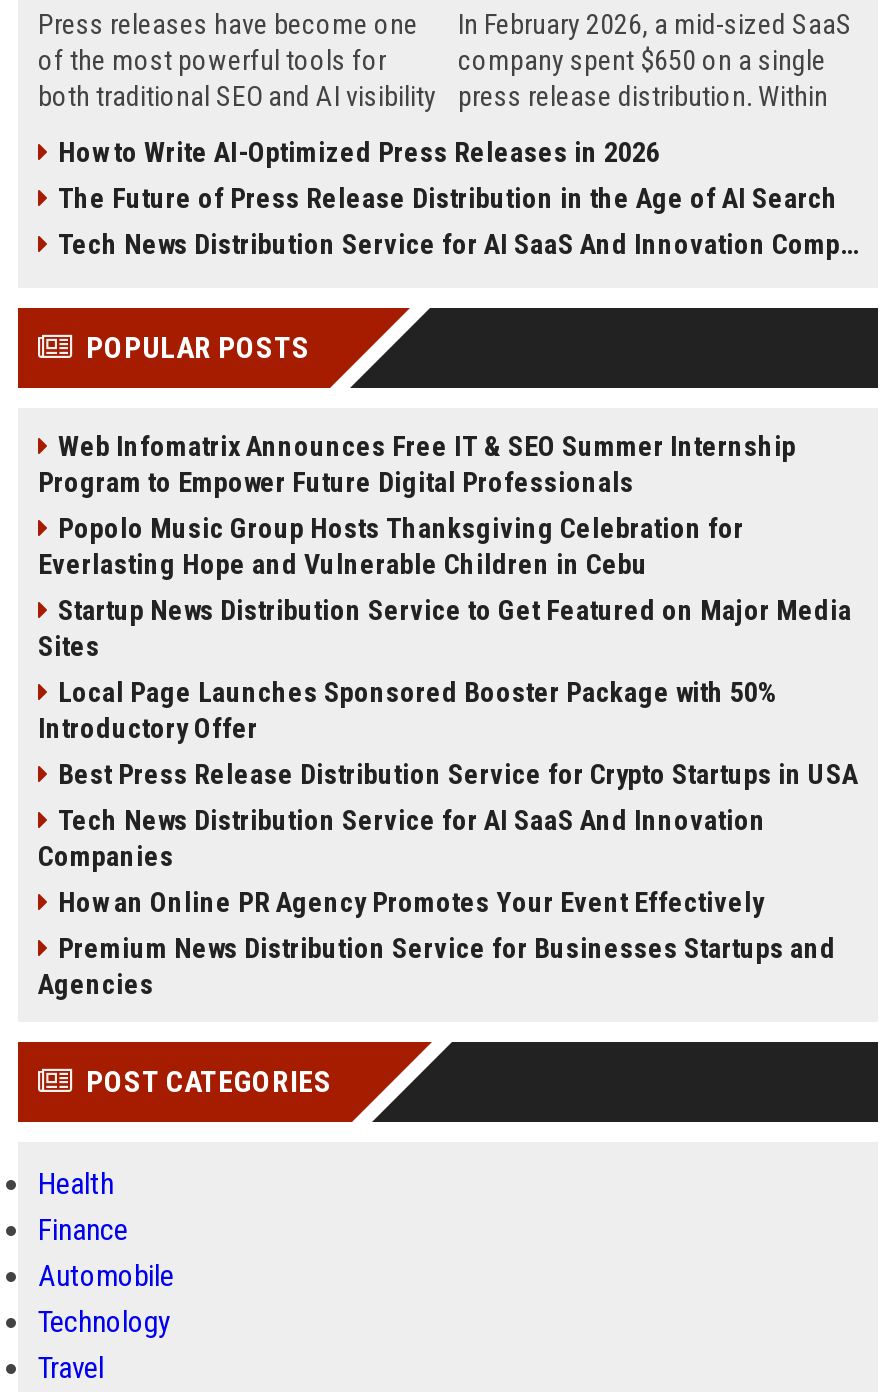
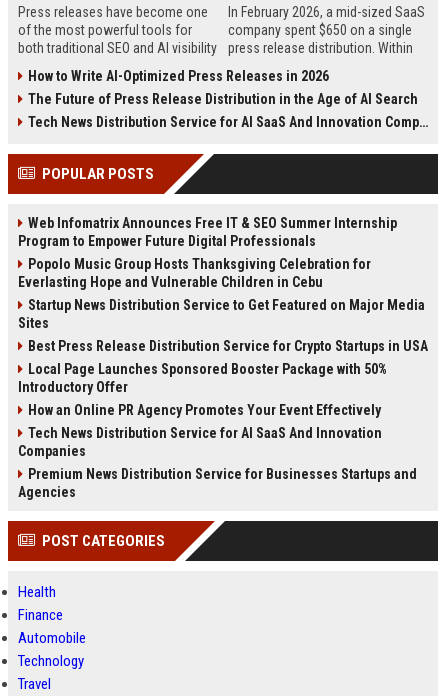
moved down: Local Page Launches Sponsored Booster Package with 50% | Introductory Offer

moved up: Best Press Release Distribution Service for Crypto Startups in USA

moved down: Tech News Distribution Service for AI SaaS And Innovation | Companies

moved up: How an Online PR Agency Promotes Your Event Effectively
